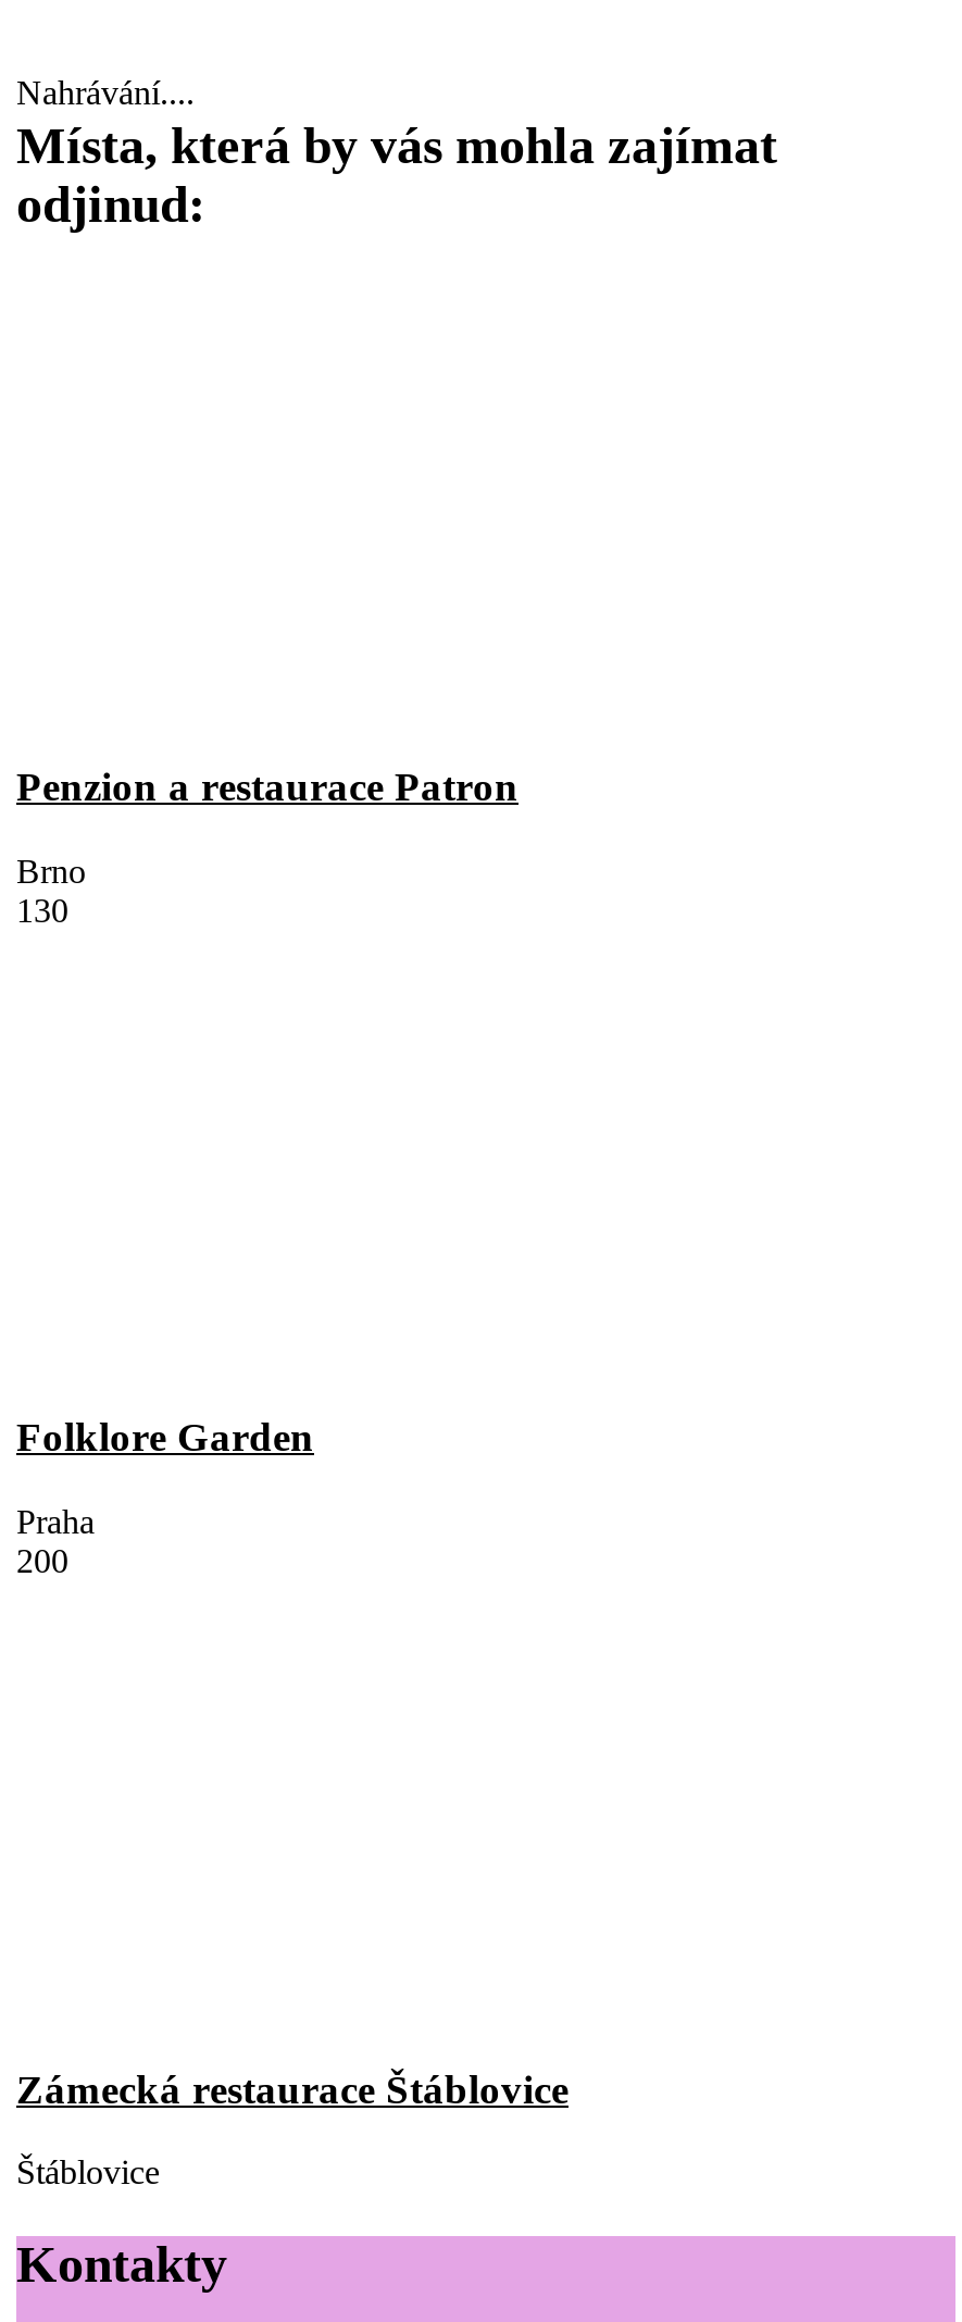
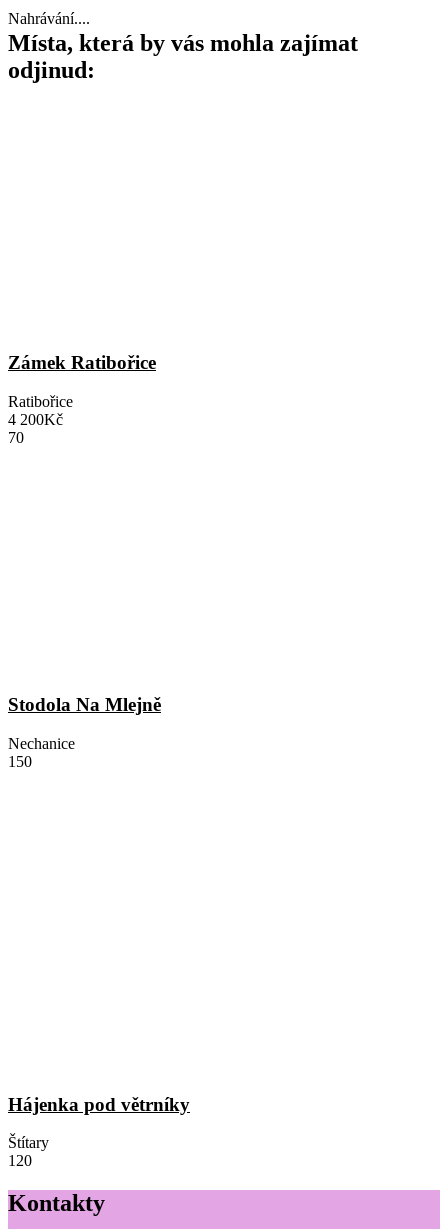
- Penzion a restaurace Patron
+ Zámek Ratibořice

- Brno
- 130
+ Ratibořice
+ 4 200Kč
+ 70

- Folklore Garden
+ Stodola Na Mlejně

- Praha
- 200
+ Nechanice
+ 150

- Zámecká restaurace Štáblovice
+ Hájenka pod větrníky

- Štáblovice
+ Štítary
+ 120
